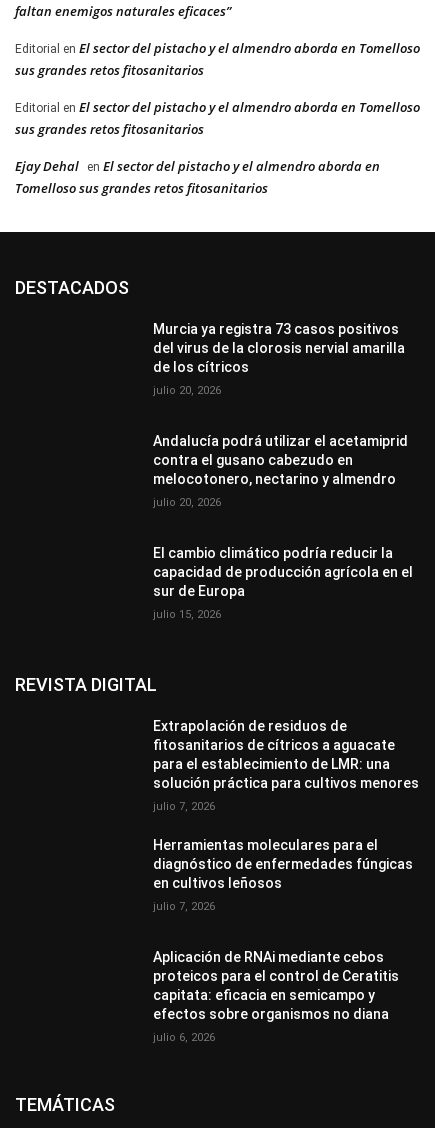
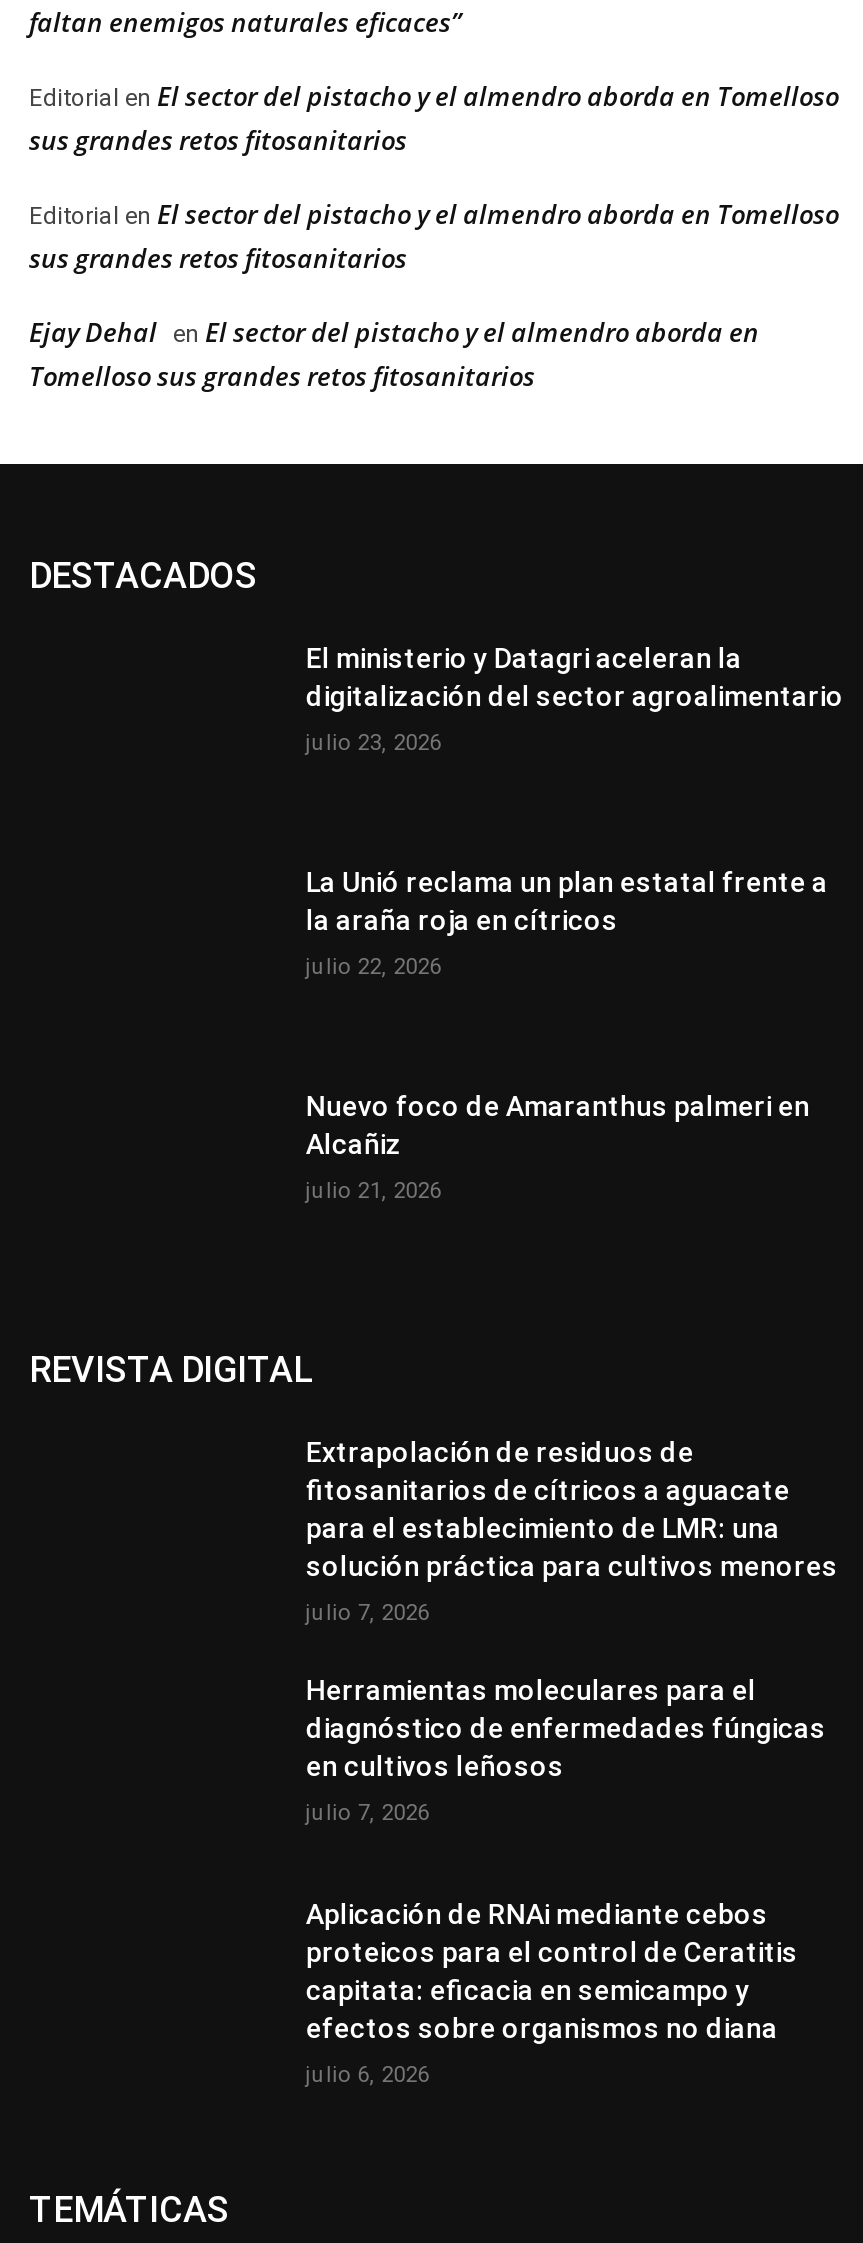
- Murcia ya registra 73 casos positivos
- del virus de la clorosis nervial amarilla
- de los cítricos
+ El ministerio y Datagri aceleran la
+ digitalización del sector agroalimentario

- julio 20, 2026
+ julio 23, 2026

- Andalucía podrá utilizar el acetamiprid
- contra el gusano cabezudo en
- melocotonero, nectarino y almendro
+ La Unió reclama un plan estatal frente a
+ la araña roja en cítricos

- julio 20, 2026
+ julio 22, 2026

- El cambio climático podría reducir la
- capacidad de producción agrícola en el
- sur de Europa
+ Nuevo foco de Amaranthus palmeri en
+ Alcañiz

- julio 15, 2026
+ julio 21, 2026
